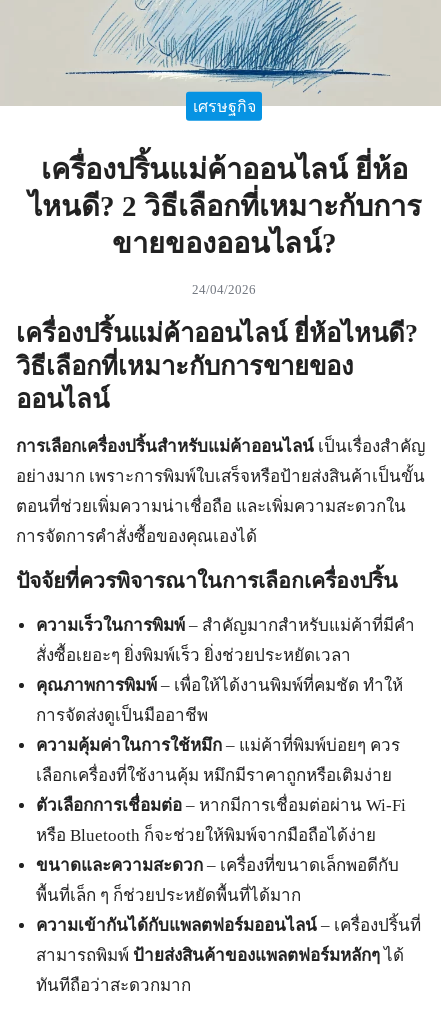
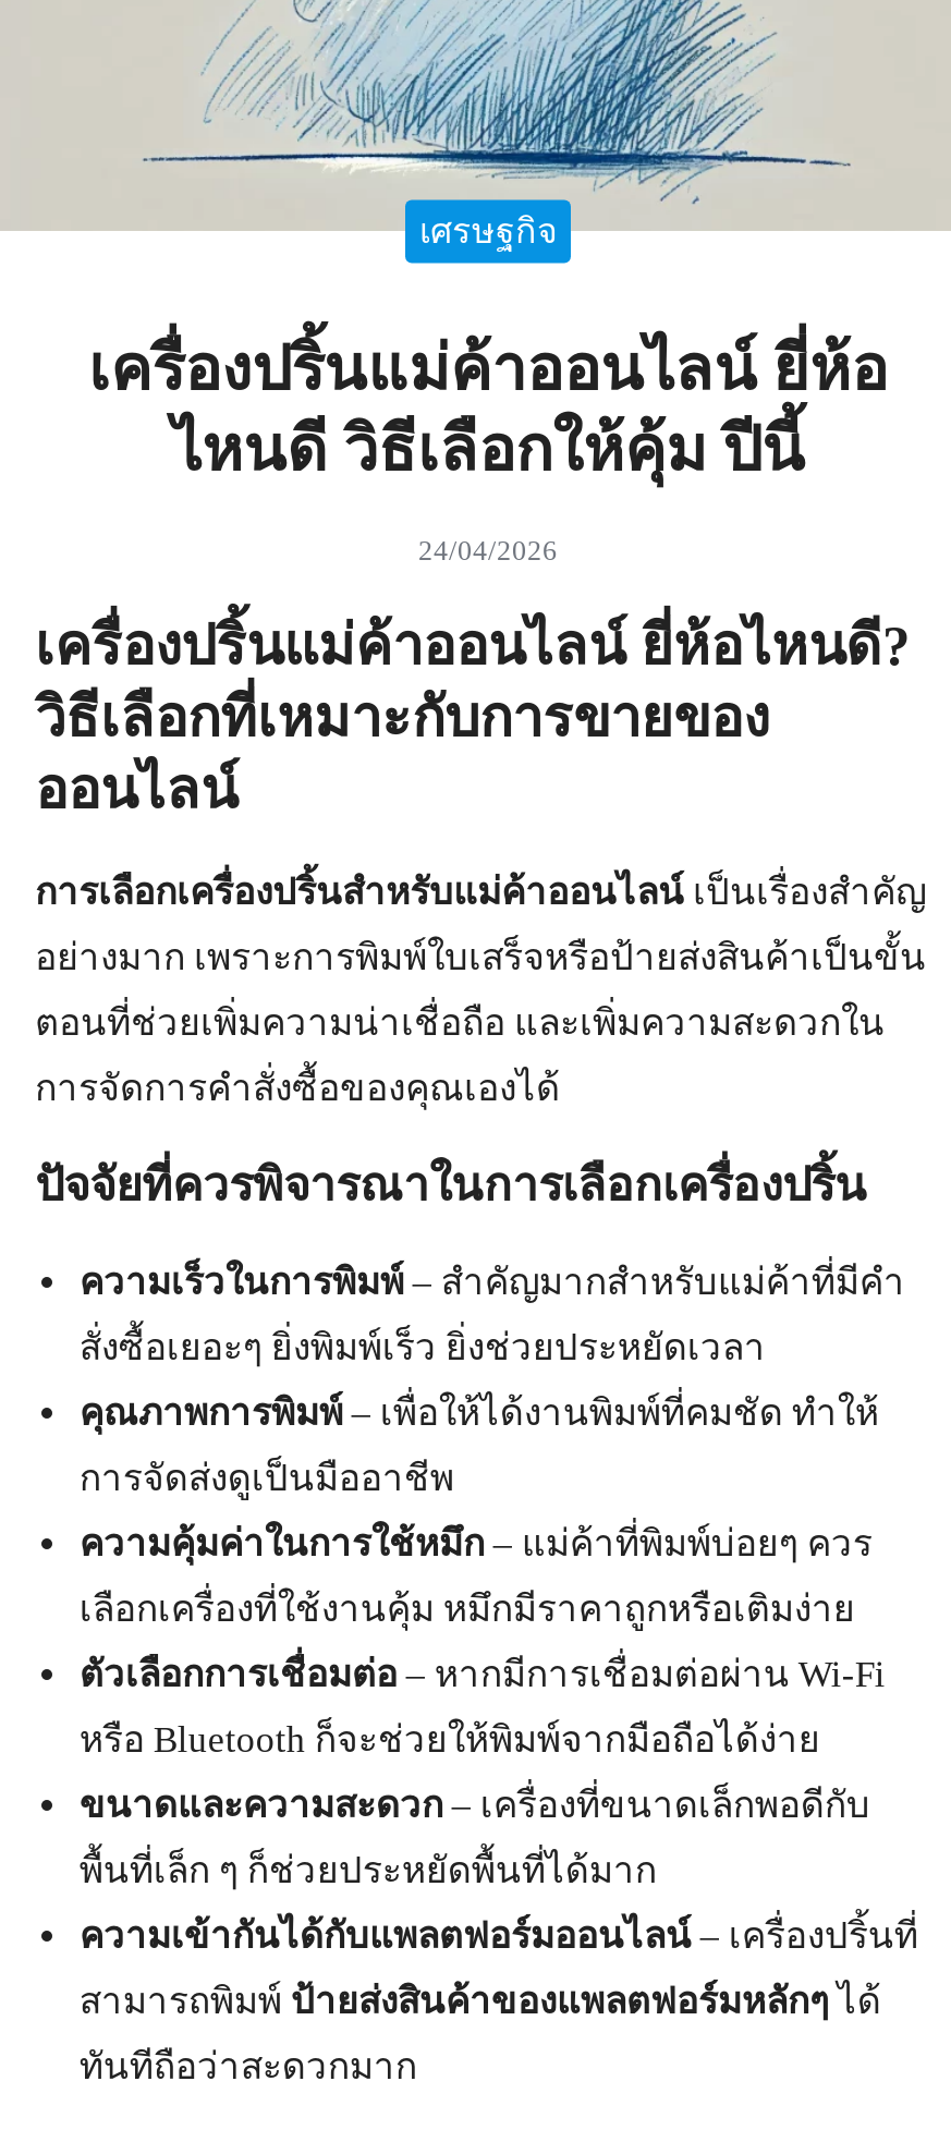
- ไหนดี? 2 วิธีเลือกที่เหมาะกับการ
- ขายของออนไลน์?
+ ไหนดี วิธีเลือกให้คุ้ม ปีนี้
